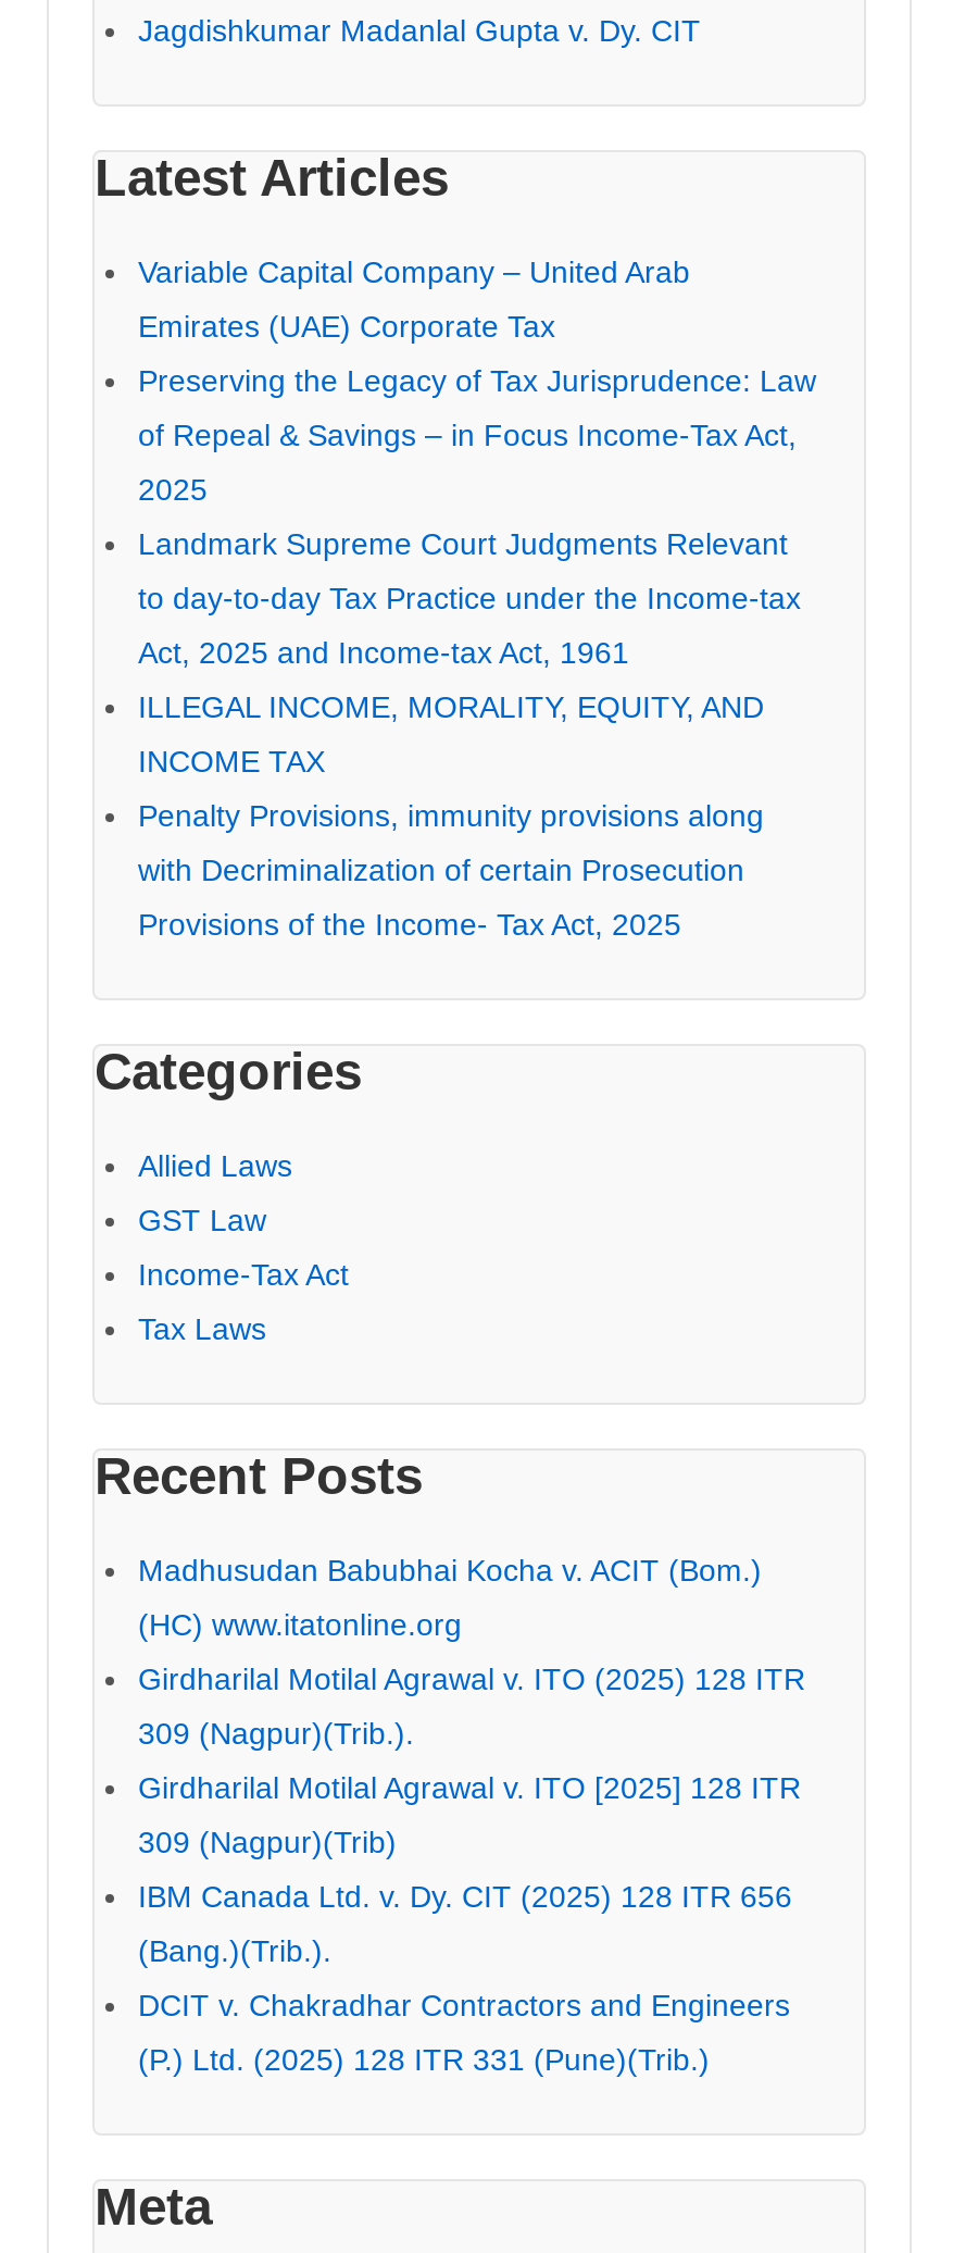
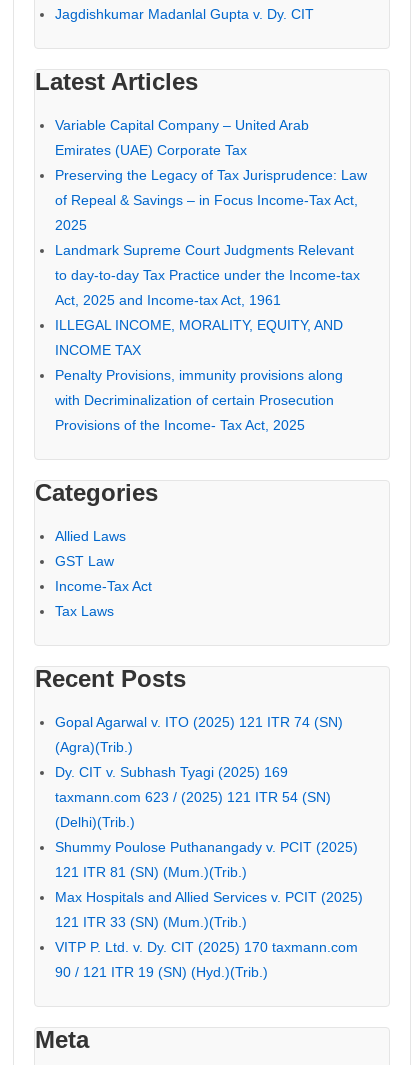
- Madhusudan Babubhai Kocha v. ACIT (Bom.)
- (HC) www.itatonline.org
- Girdharilal Motilal Agrawal v. ITO (2025) 128 ITR
- 309 (Nagpur)(Trib.).
- Girdharilal Motilal Agrawal v. ITO [2025] 128 ITR
- 309 (Nagpur)(Trib)
- IBM Canada Ltd. v. Dy. CIT (2025) 128 ITR 656
- (Bang.)(Trib.).
- DCIT v. Chakradhar Contractors and Engineers
- (P.) Ltd. (2025) 128 ITR 331 (Pune)(Trib.)
+ Gopal Agarwal v. ITO (2025) 121 ITR 74 (SN)
+ (Agra)(Trib.)
+ Dy. CIT v. Subhash Tyagi (2025) 169
+ taxmann.com 623 / (2025) 121 ITR 54 (SN)
+ (Delhi)(Trib.)
+ Shummy Poulose Puthanangady v. PCIT (2025)
+ 121 ITR 81 (SN) (Mum.)(Trib.)
+ Max Hospitals and Allied Services v. PCIT (2025)
+ 121 ITR 33 (SN) (Mum.)(Trib.)
+ VITP P. Ltd. v. Dy. CIT (2025) 170 taxmann.com
+ 90 / 121 ITR 19 (SN) (Hyd.)(Trib.)
